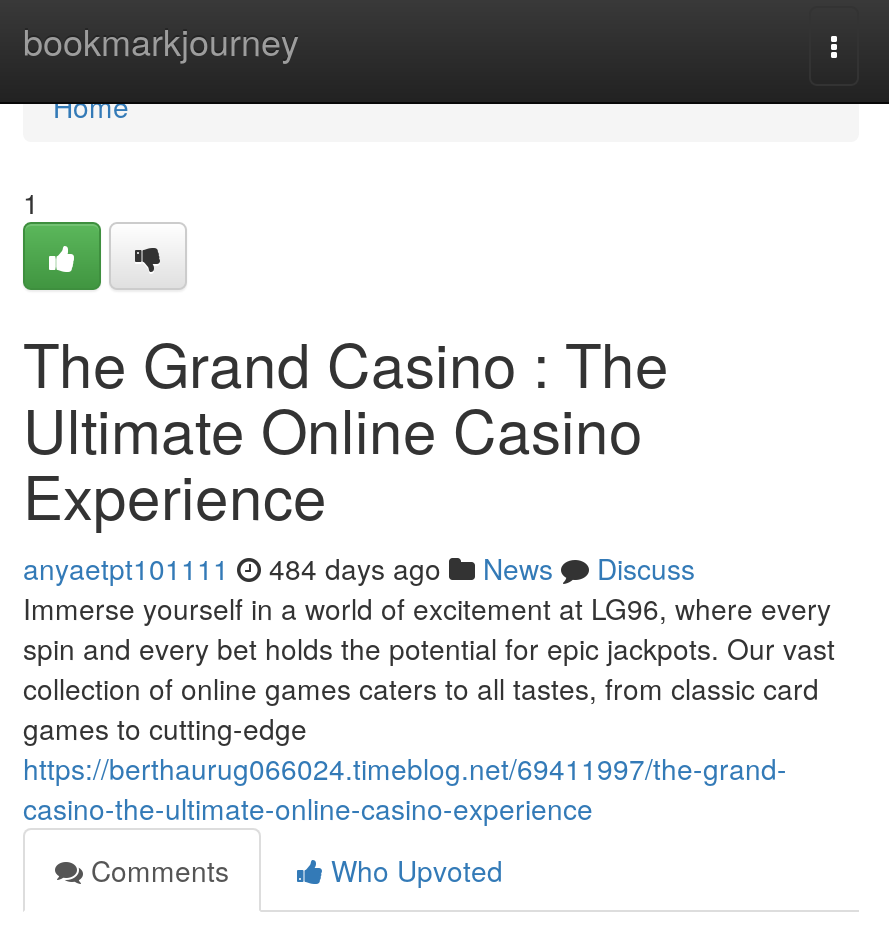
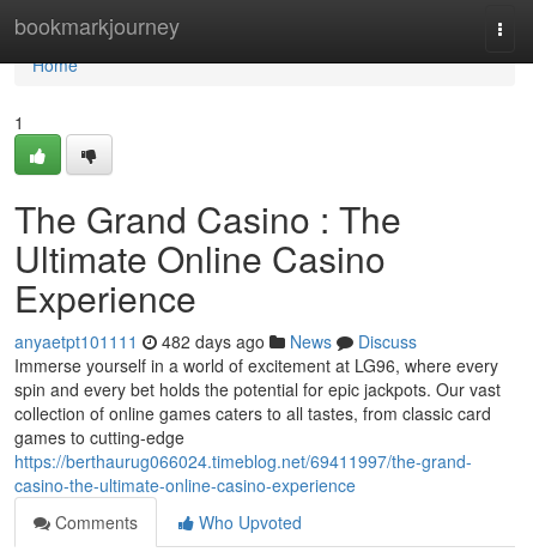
- anyaetpt101111 484 days ago News Discuss
+ anyaetpt101111 482 days ago News Discuss
